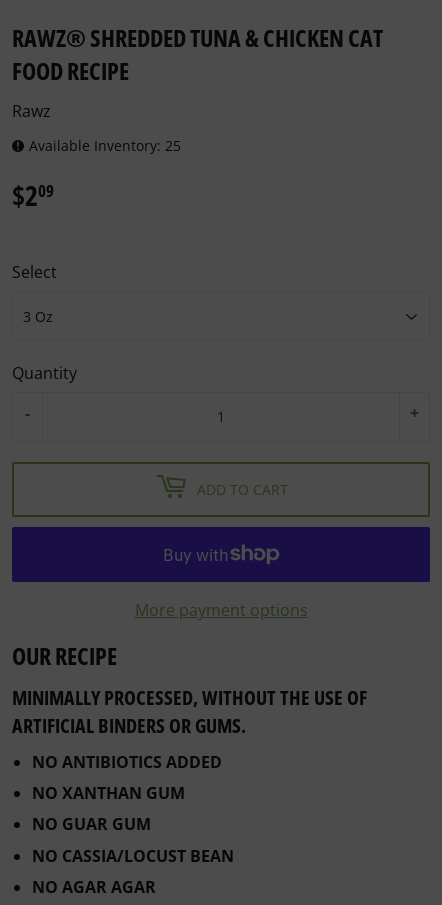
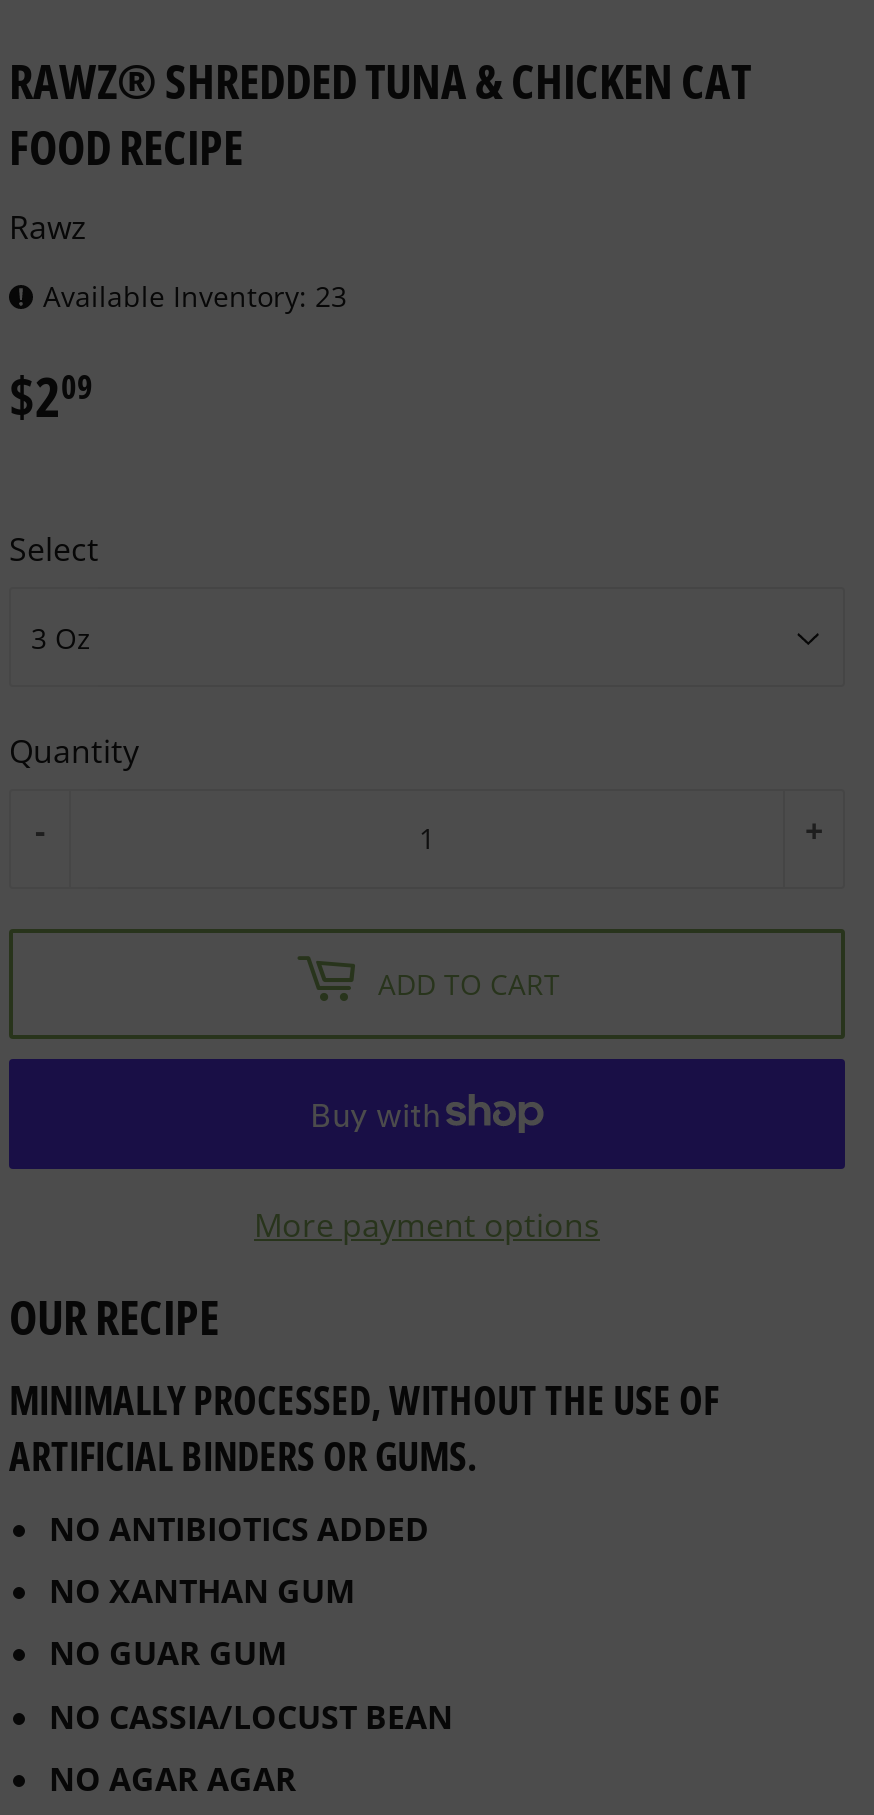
- Available Inventory: 25
+ Available Inventory: 23
